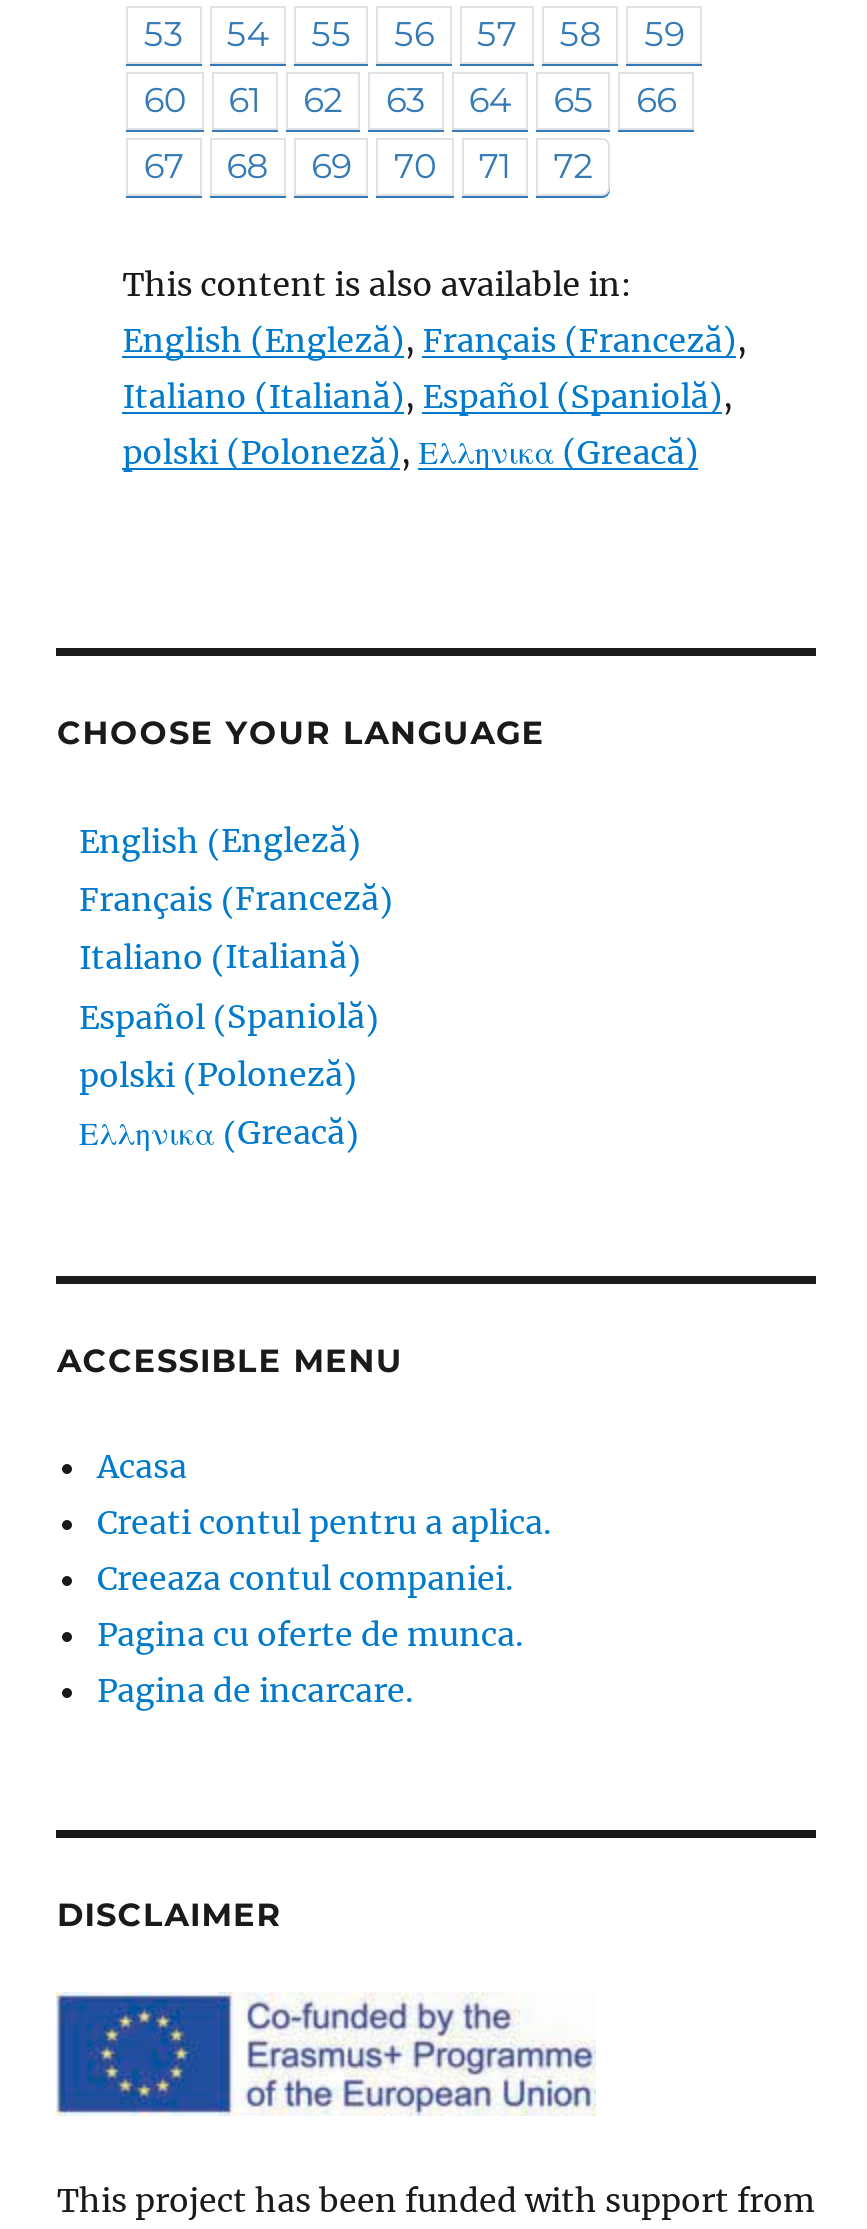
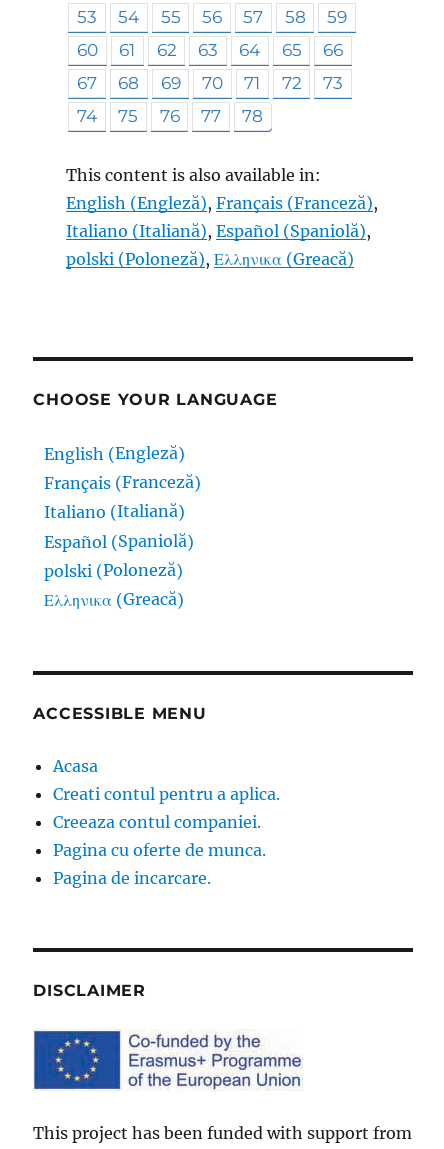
+ 73
+ 74
+ 75
+ 76
+ 77
+ 78
